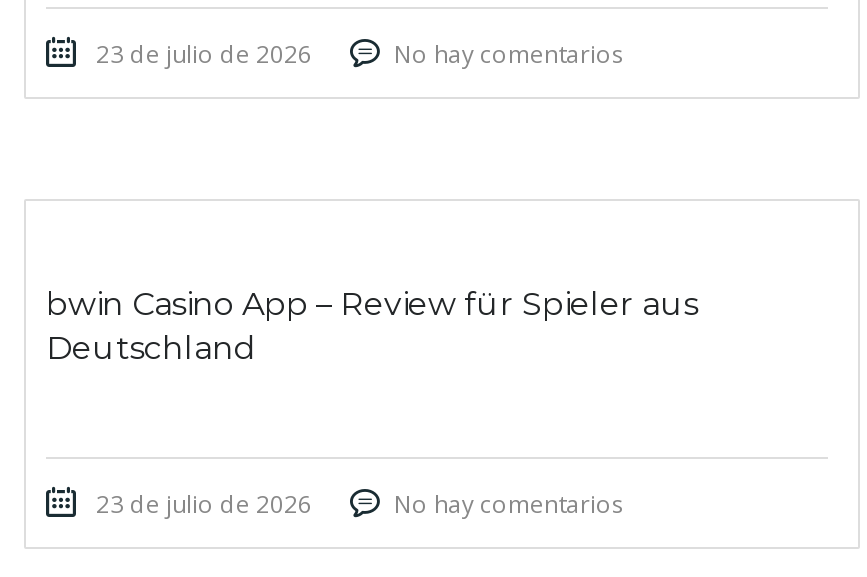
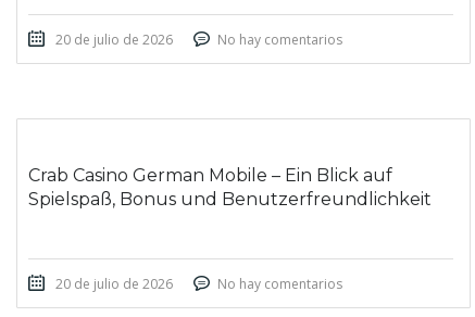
- 23 de julio de 2026
+ 20 de julio de 2026

- bwin Casino App – Review für Spieler aus
- Deutschland
+ Crab Casino German Mobile – Ein Blick auf
+ Spielspaß, Bonus und Benutzerfreundlichkeit

- 23 de julio de 2026
+ 20 de julio de 2026
